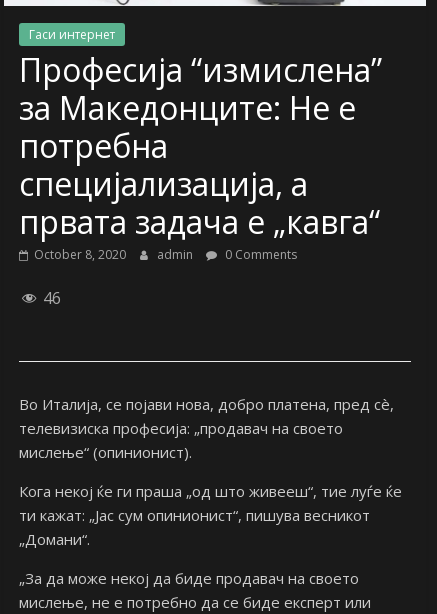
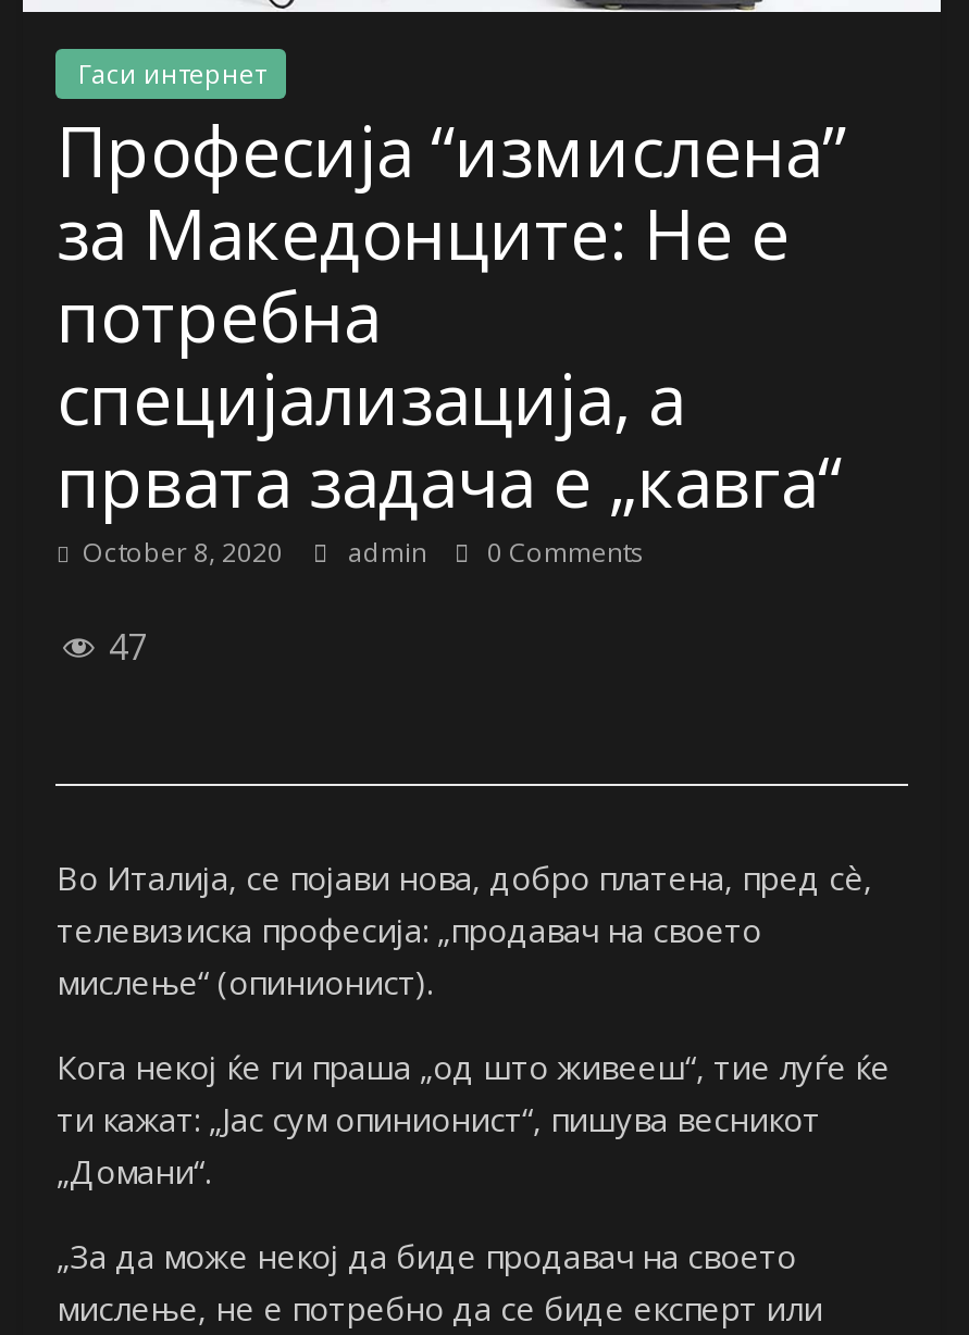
- 46
+ 47
